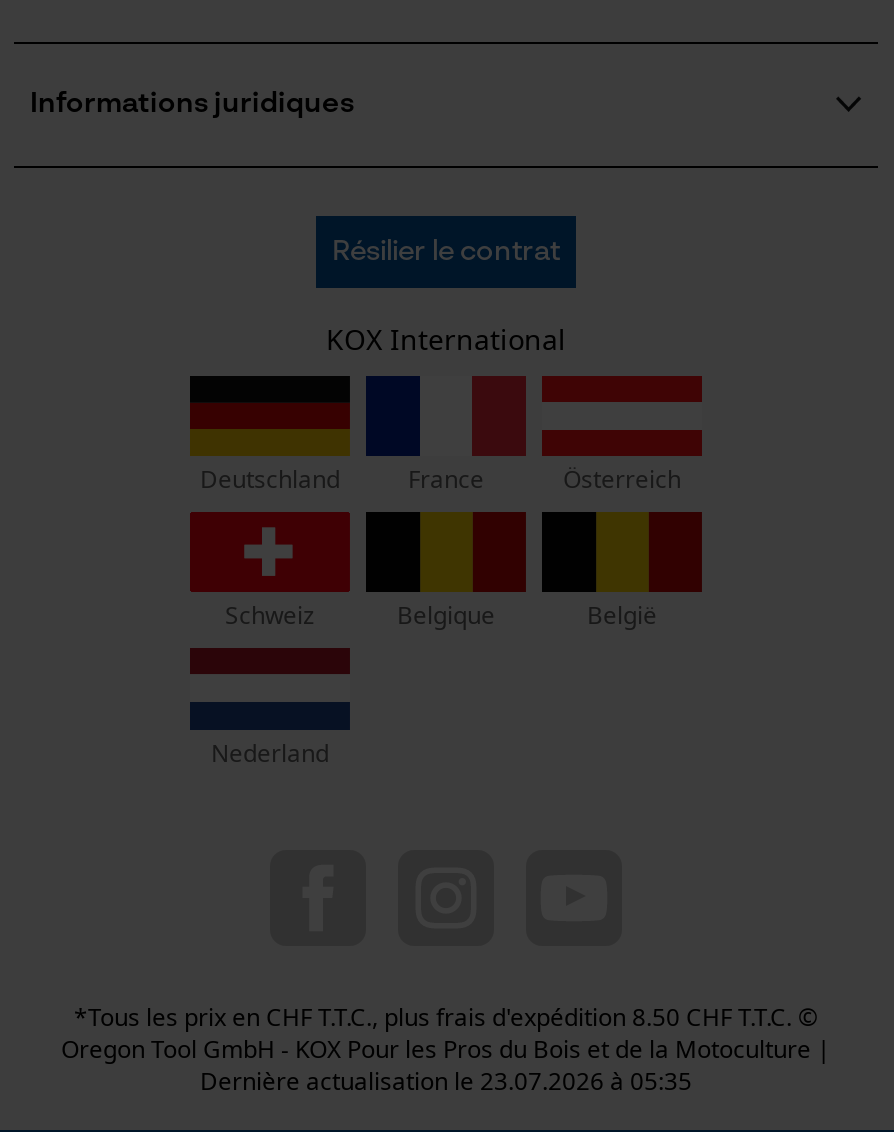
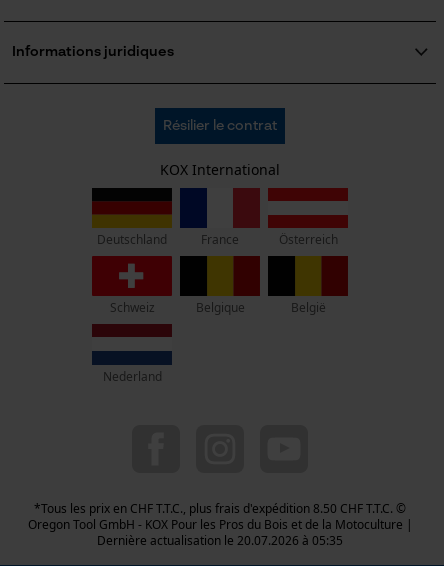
- Dernière actualisation le 23.07.2026 à 05:35
+ Dernière actualisation le 20.07.2026 à 05:35
